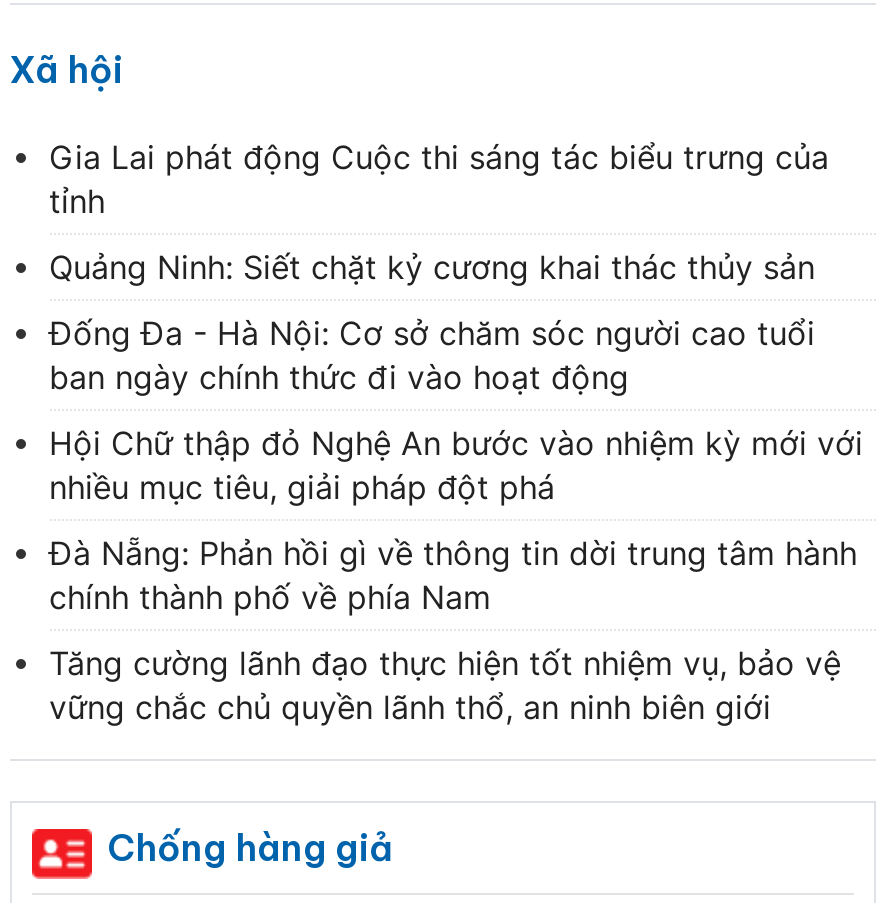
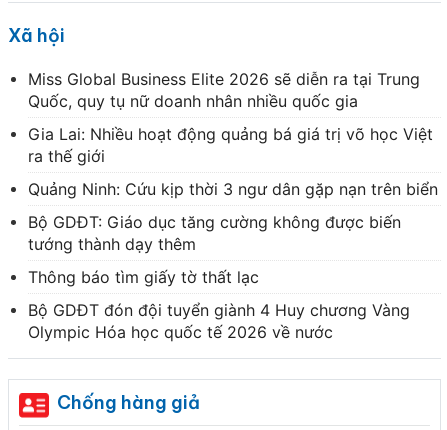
- Gia Lai phát động Cuộc thi sáng tác biểu trưng của
- tỉnh
+ Miss Global Business Elite 2026 sẽ diễn ra tại Trung
+ Quốc, quy tụ nữ doanh nhân nhiều quốc gia

- Quảng Ninh: Siết chặt kỷ cương khai thác thủy sản
+ Gia Lai: Nhiều hoạt động quảng bá giá trị võ học Việt
+ ra thế giới

- Đống Đa - Hà Nội: Cơ sở chăm sóc người cao tuổi
- ban ngày chính thức đi vào hoạt động
+ Quảng Ninh: Cứu kịp thời 3 ngư dân gặp nạn trên biển

- Hội Chữ thập đỏ Nghệ An bước vào nhiệm kỳ mới với
- nhiều mục tiêu, giải pháp đột phá
+ Bộ GDĐT: Giáo dục tăng cường không được biến
+ tướng thành dạy thêm

- Đà Nẵng: Phản hồi gì về thông tin dời trung tâm hành
- chính thành phố về phía Nam
+ Thông báo tìm giấy tờ thất lạc

- Tăng cường lãnh đạo thực hiện tốt nhiệm vụ, bảo vệ
- vững chắc chủ quyền lãnh thổ, an ninh biên giới
+ Bộ GDĐT đón đội tuyển giành 4 Huy chương Vàng
+ Olympic Hóa học quốc tế 2026 về nước
